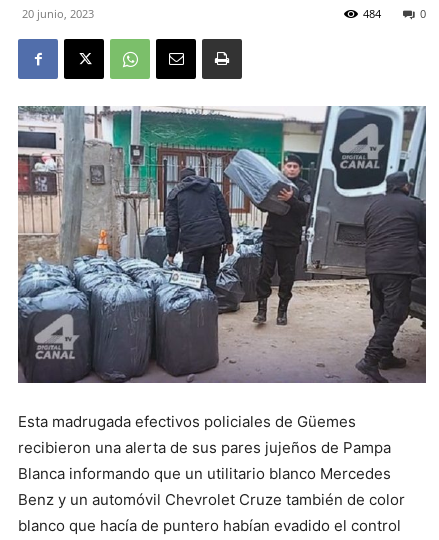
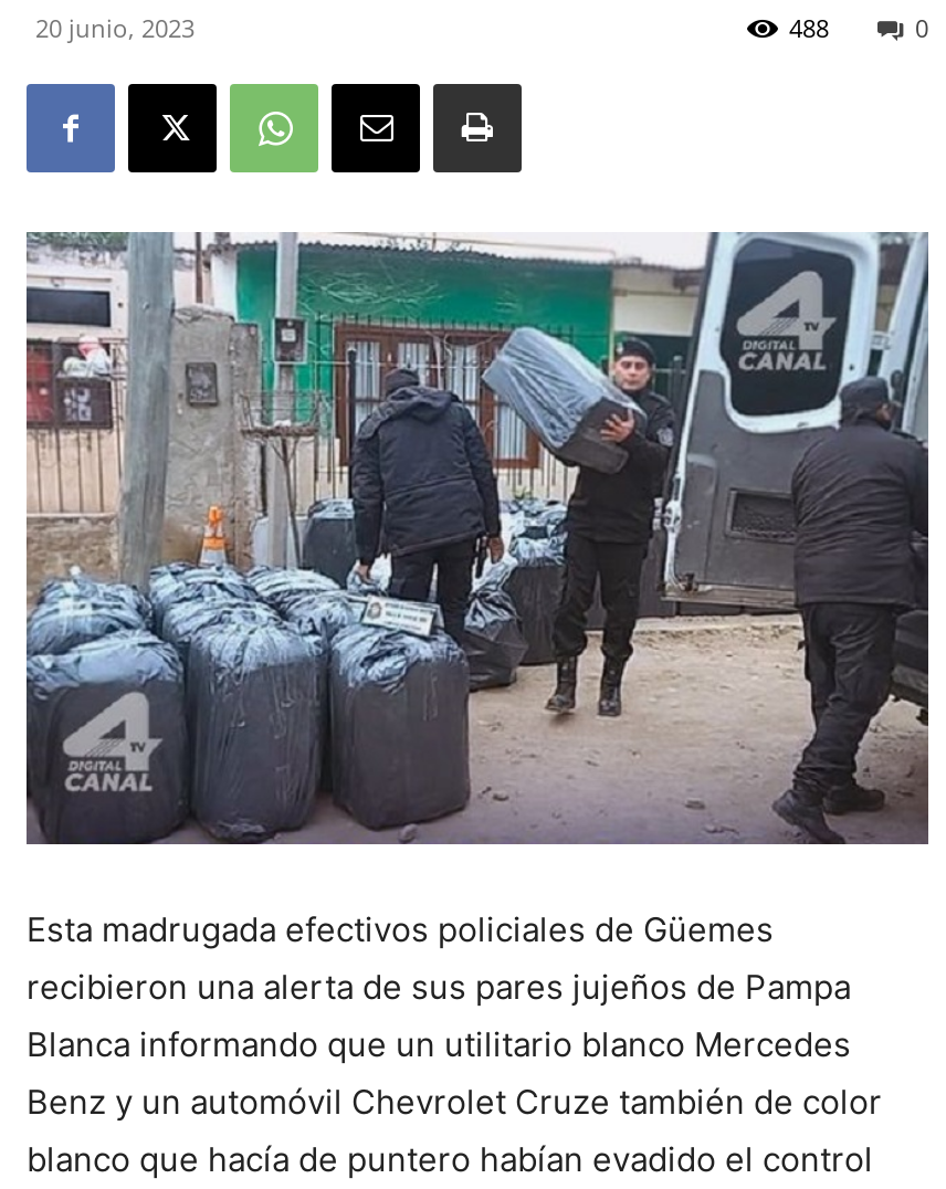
- 484
+ 488
